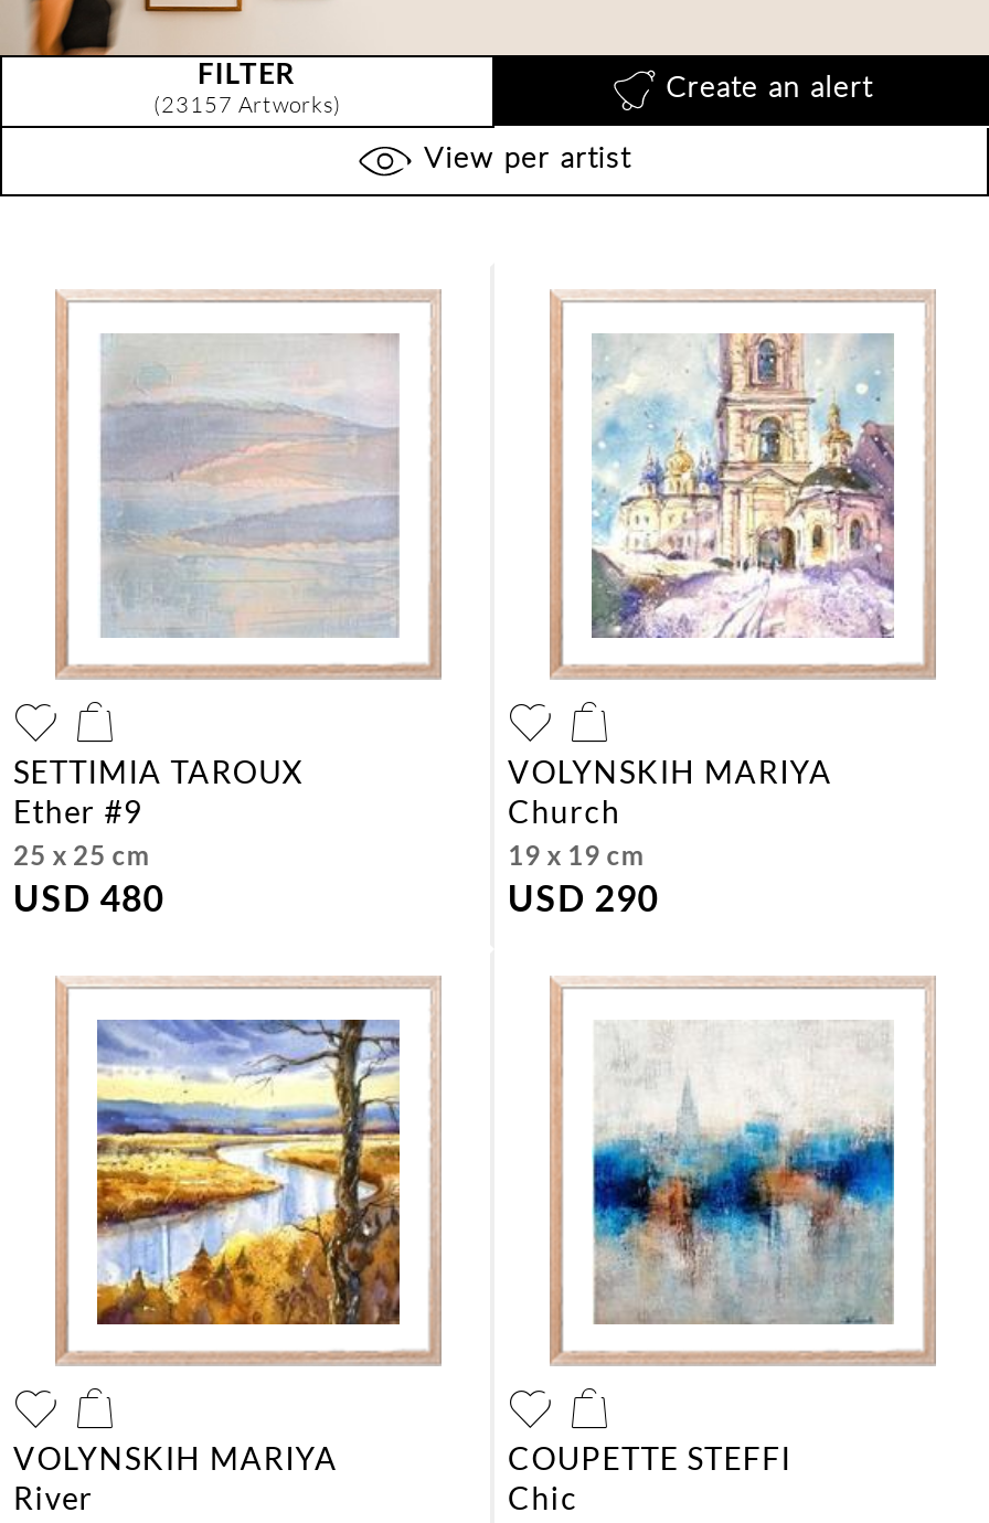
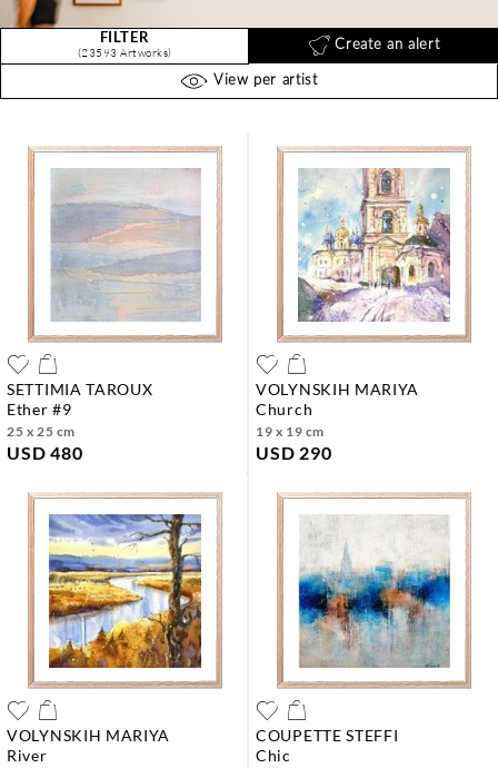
- (23157 Artworks)
+ (23593 Artworks)
